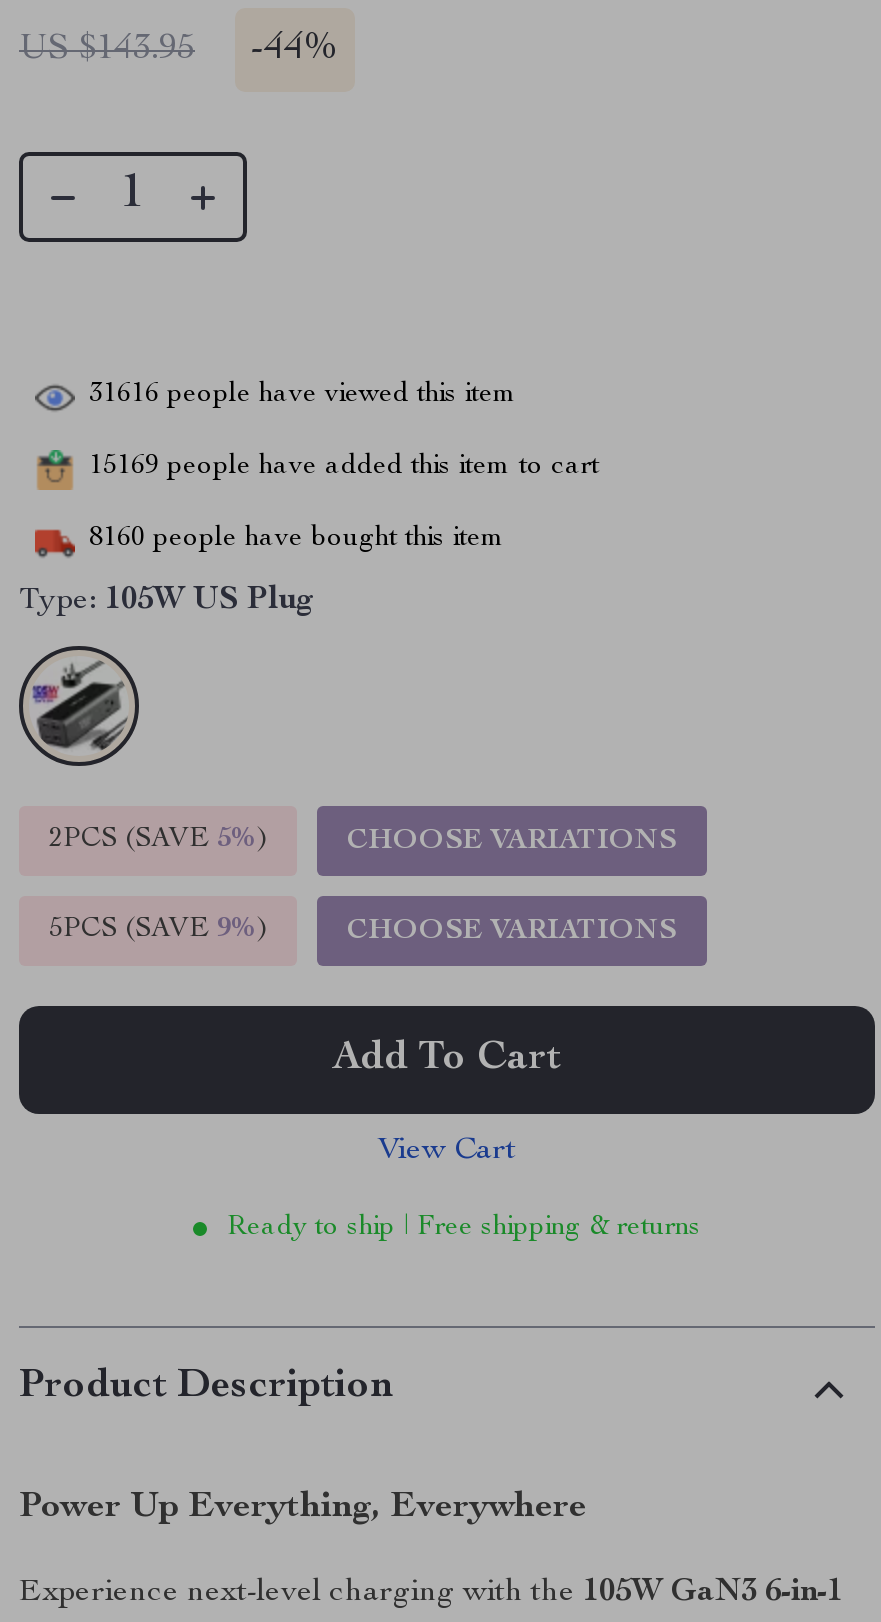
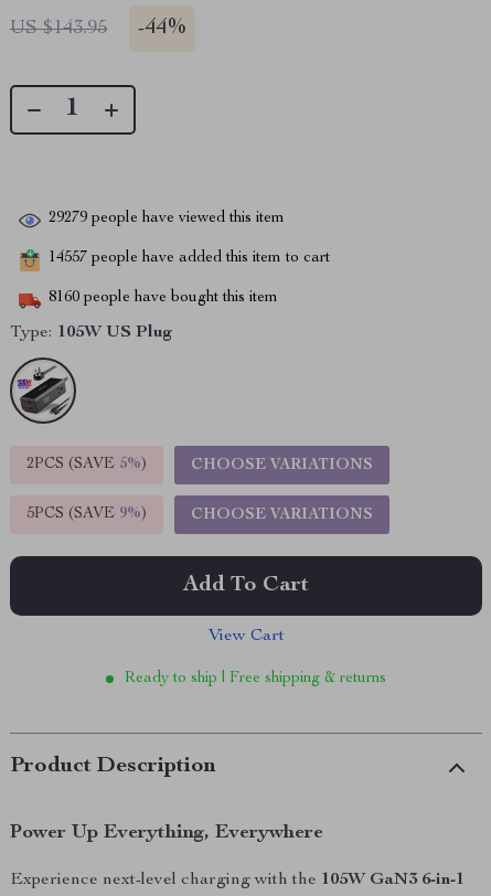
- 31616 people have viewed this item
+ 29279 people have viewed this item

- 15169 people have added this item to cart
+ 14557 people have added this item to cart
